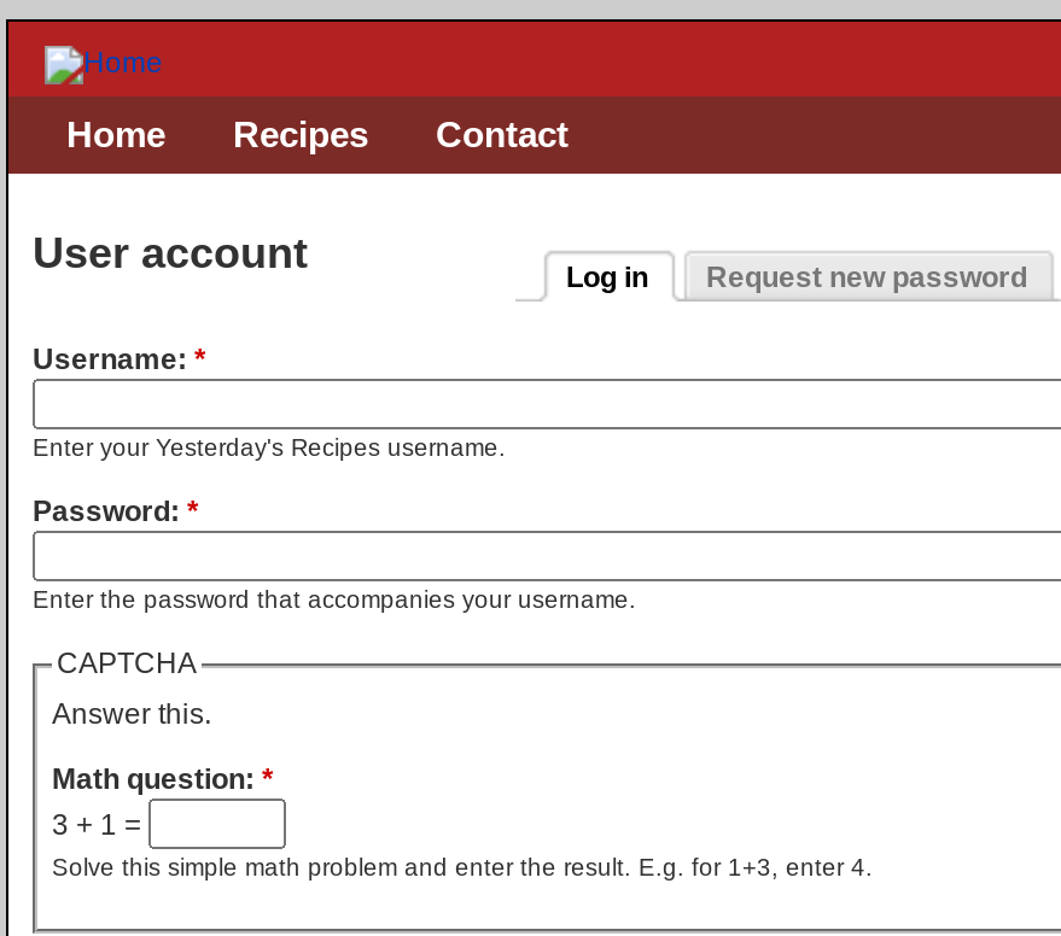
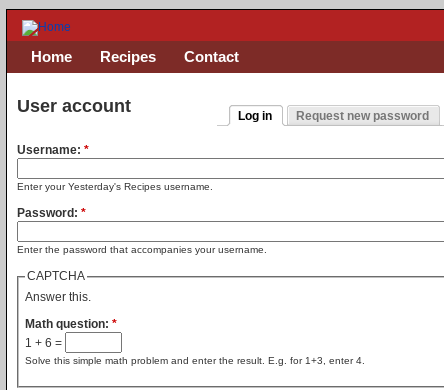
- 3 + 1 =
+ 1 + 6 =
